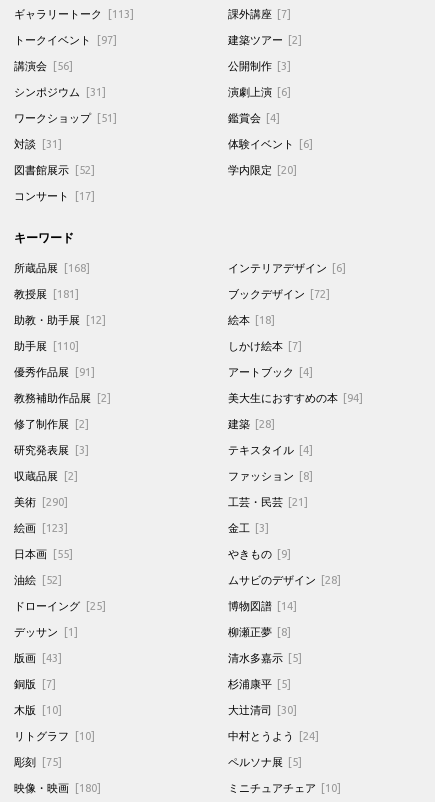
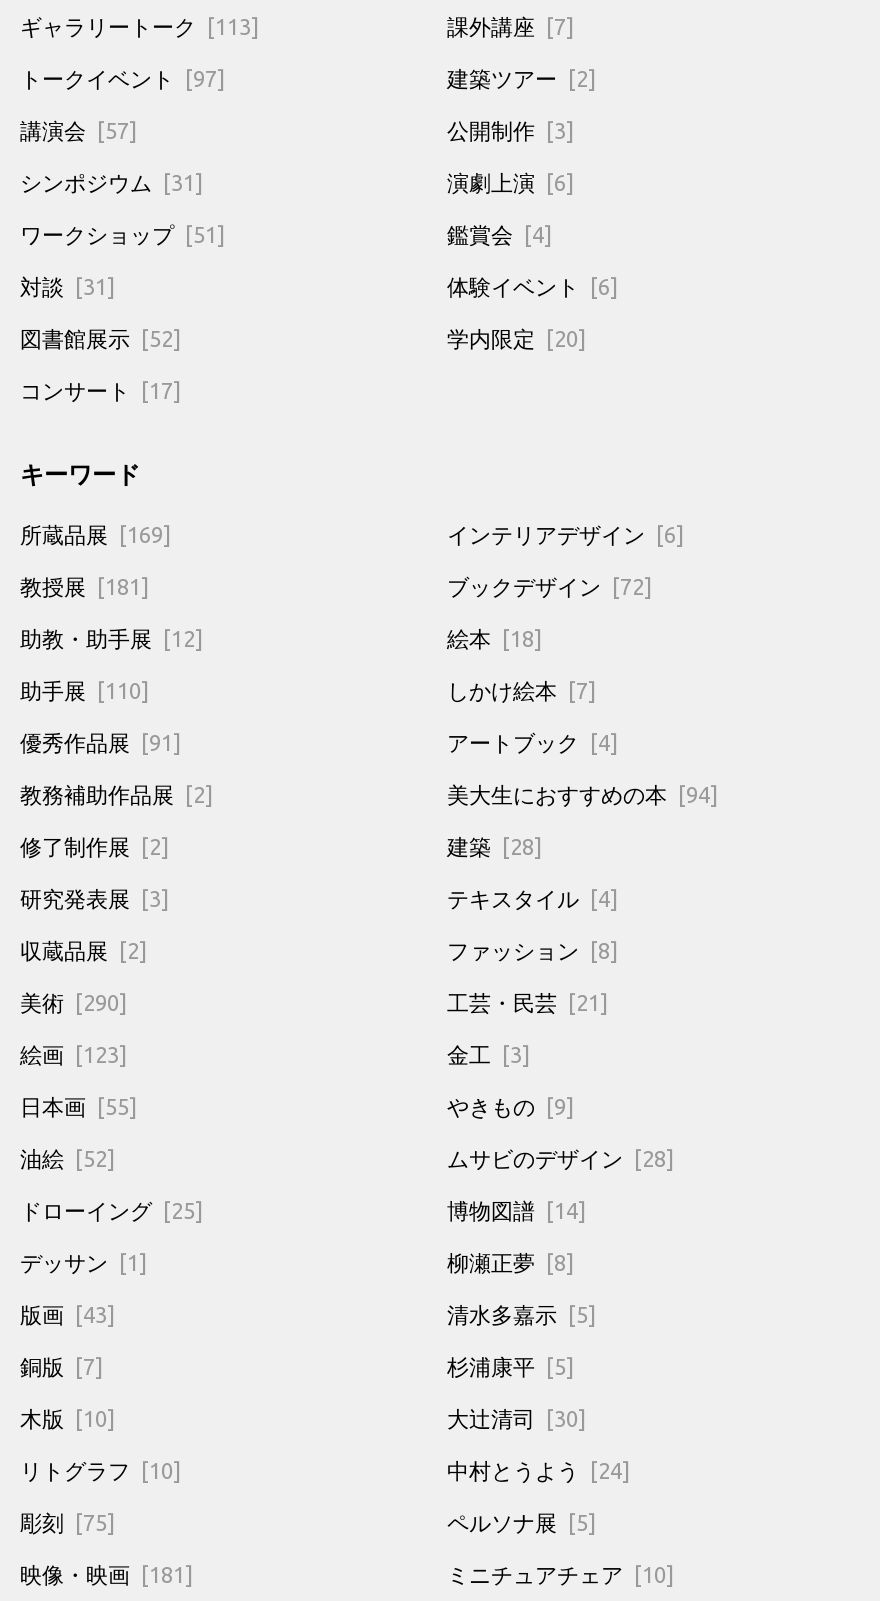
- 講演会 [56]
+ 講演会 [57]

- 所蔵品展 [168]
+ 所蔵品展 [169]

- 映像・映画 [180]
+ 映像・映画 [181]
